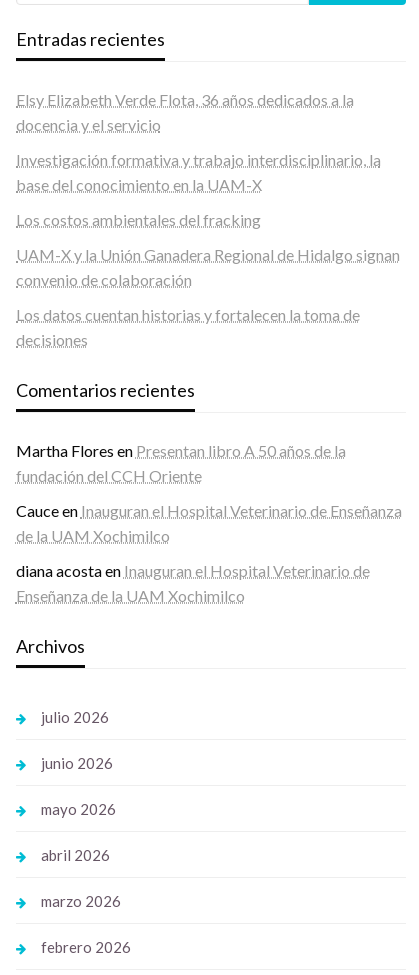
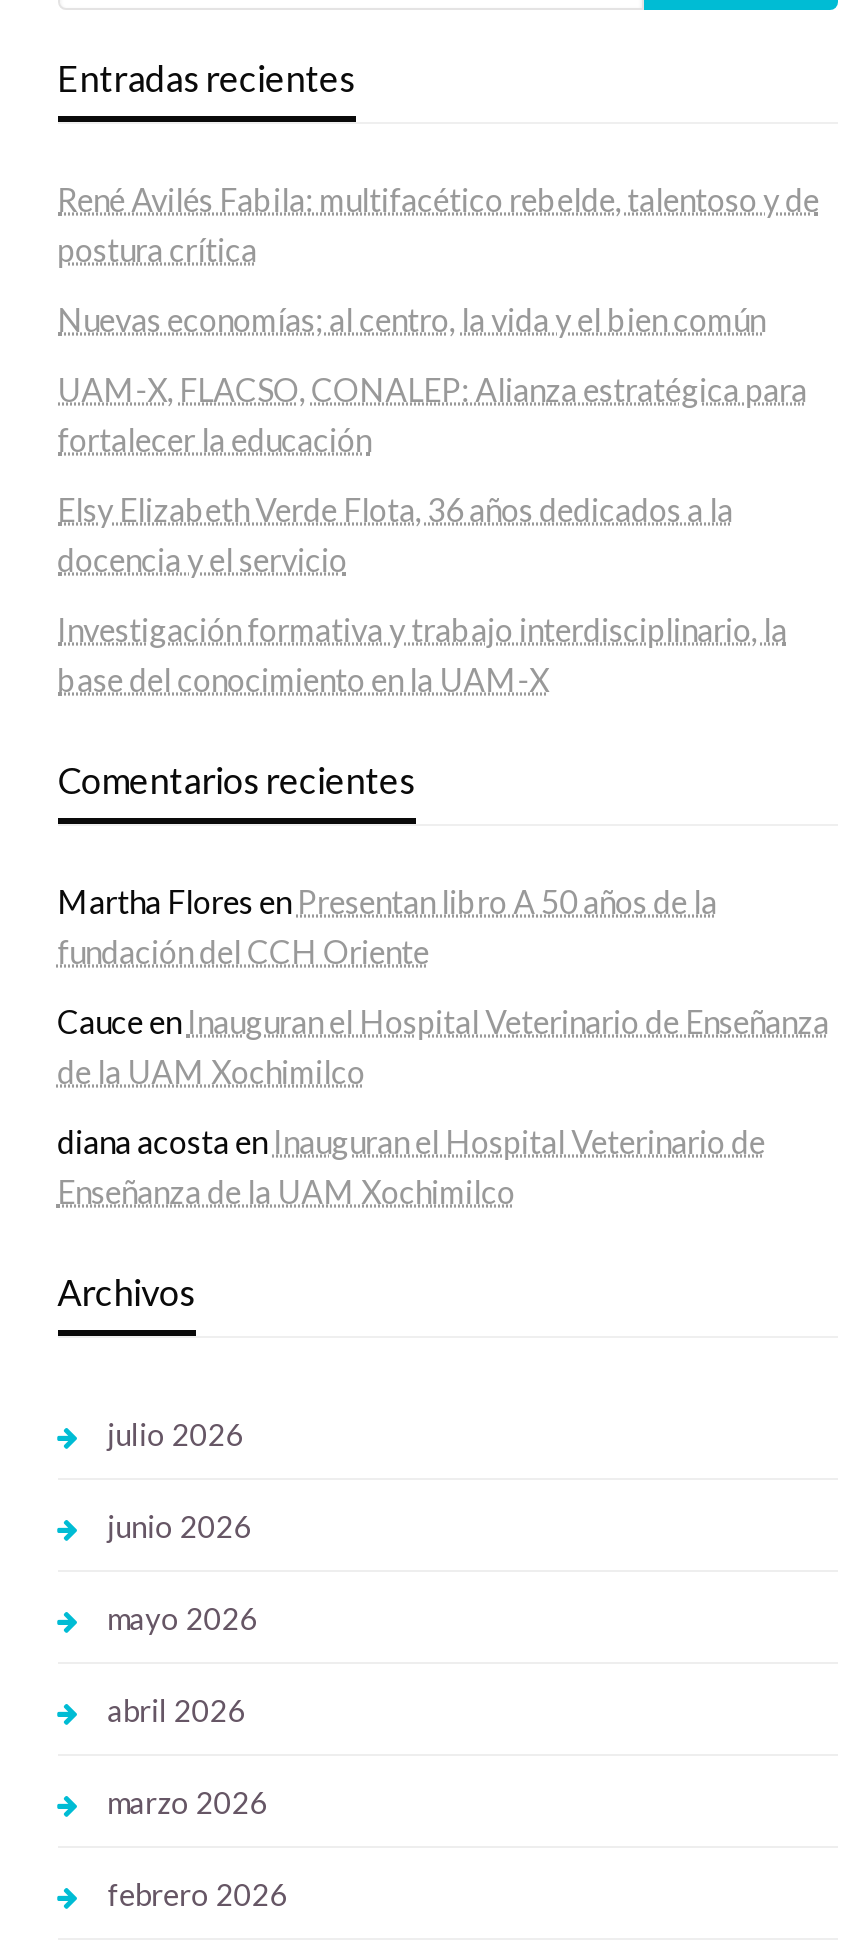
+ René Avilés Fabila: multifacético rebelde, talentoso y de
+ postura crítica
+ Nuevas economías; al centro, la vida y el bien común
+ UAM-X, FLACSO, CONALEP: Alianza estratégica para
+ fortalecer la educación

moved down: Elsy Elizabeth Verde Flota, 36 años dedicados a la | docencia y el servicio | Investigación formativa y trabajo interdisciplinario, la | base del conocimiento en la UAM-X

- Los costos ambientales del fracking
- UAM-X y la Unión Ganadera Regional de Hidalgo signan
- convenio de colaboración
- Los datos cuentan historias y fortalecen la toma de
- decisiones
